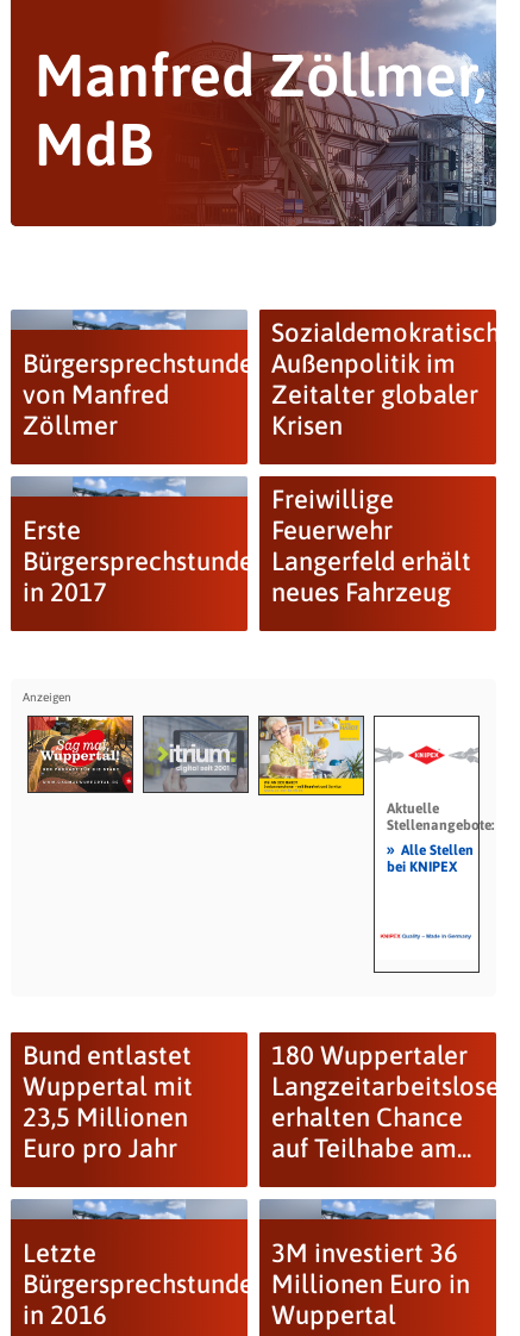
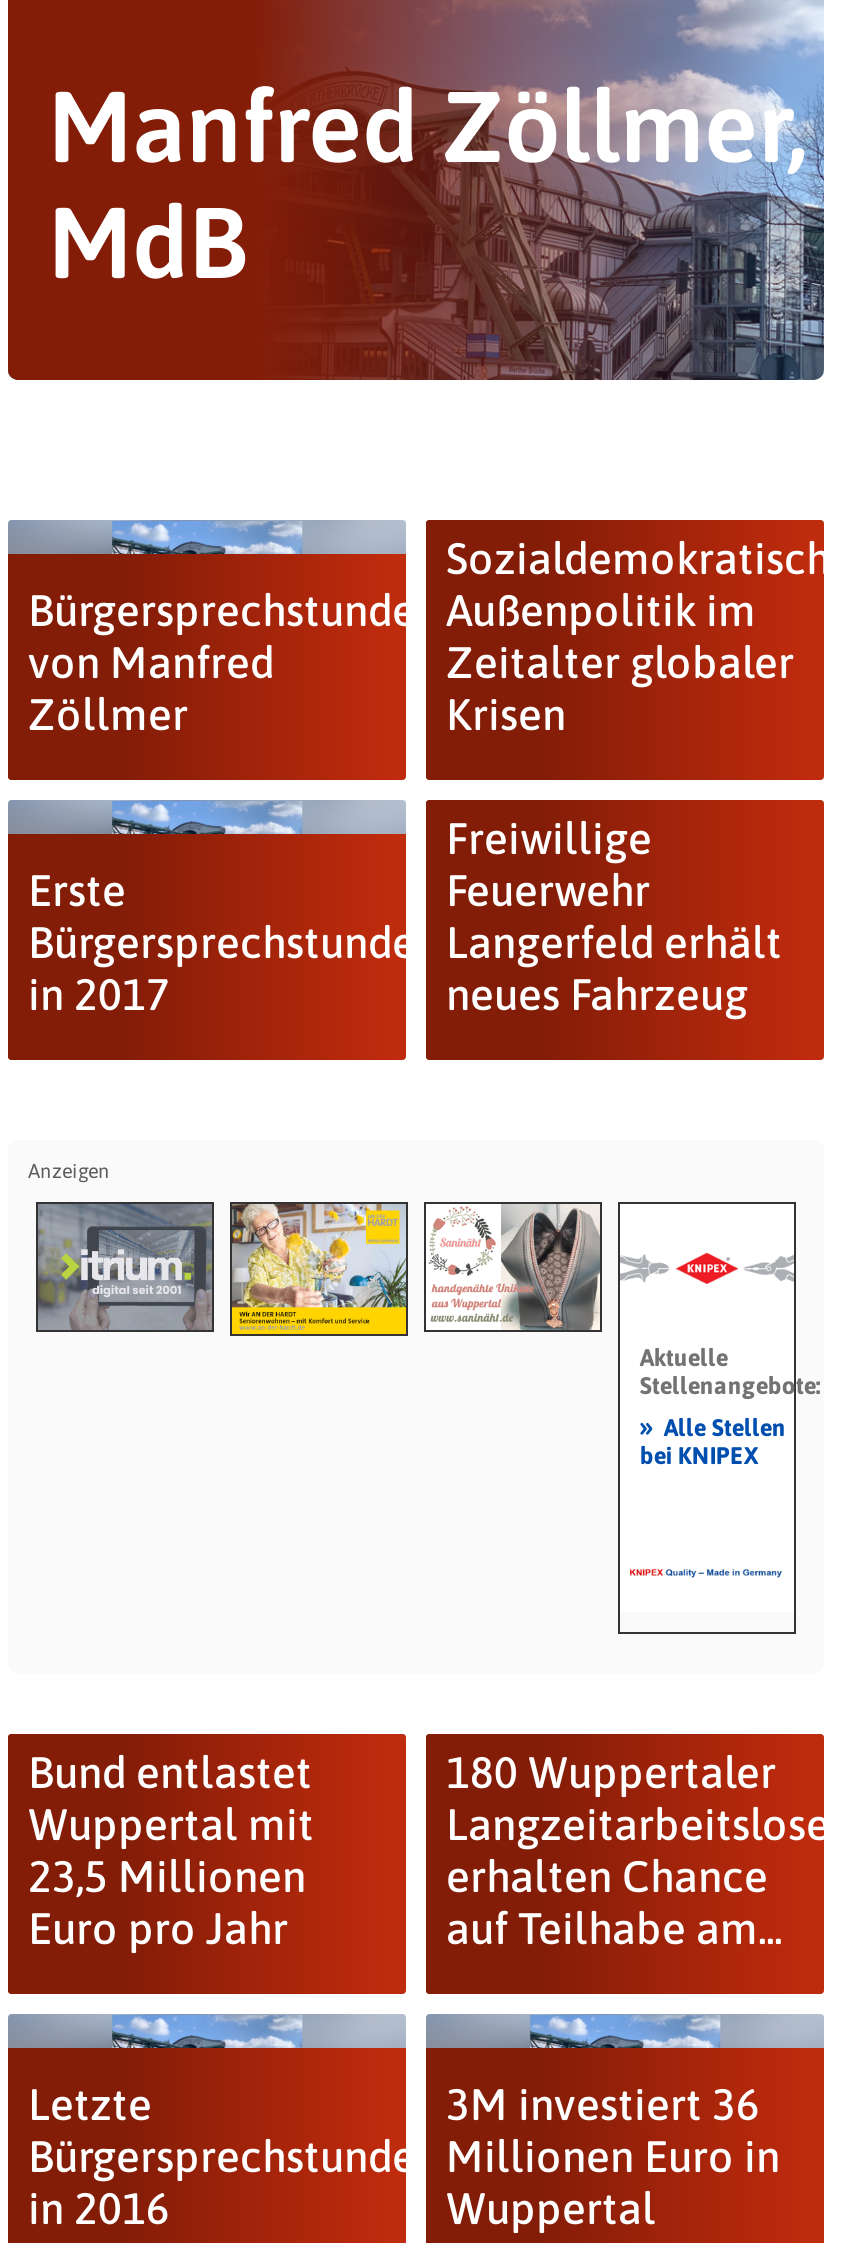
- [image]
+ [image]

- [image]
+ [image]

- [image]
+ [image]
